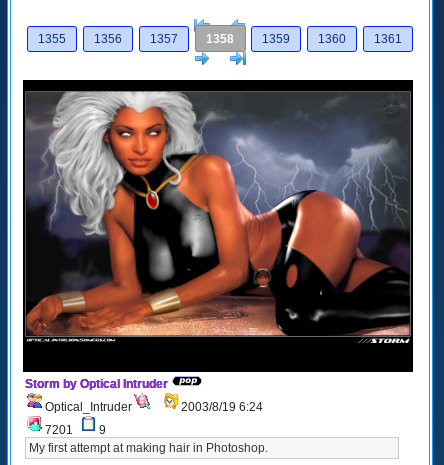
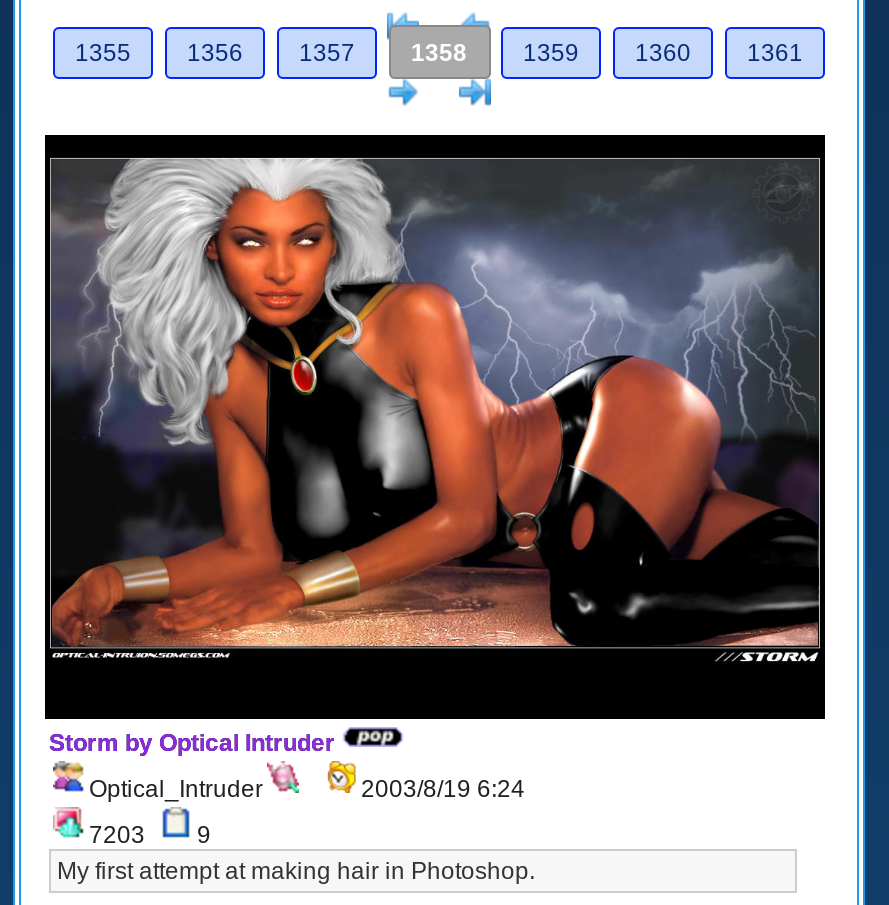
- 7201 9
+ 7203 9
